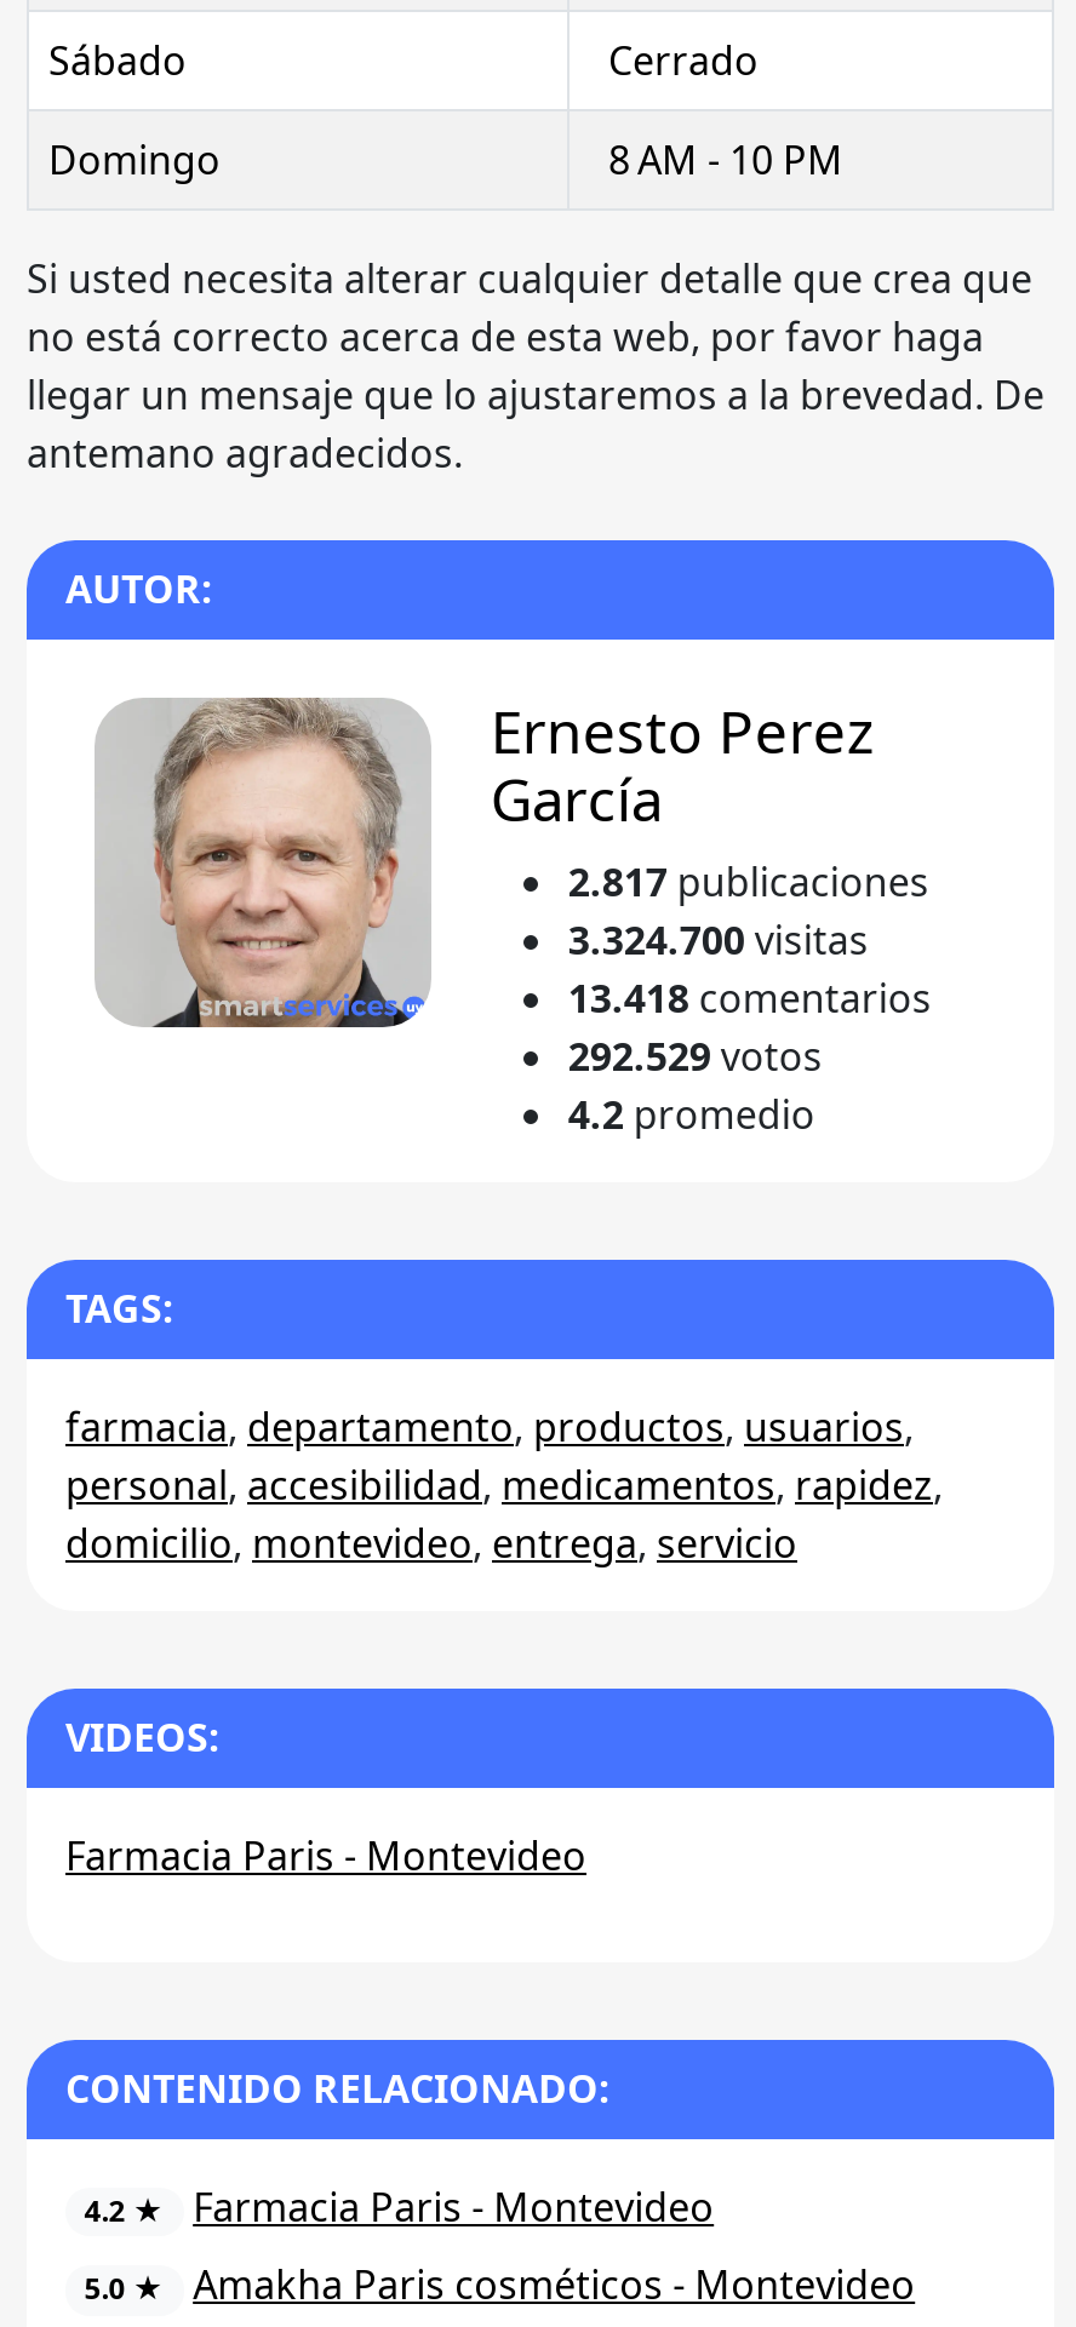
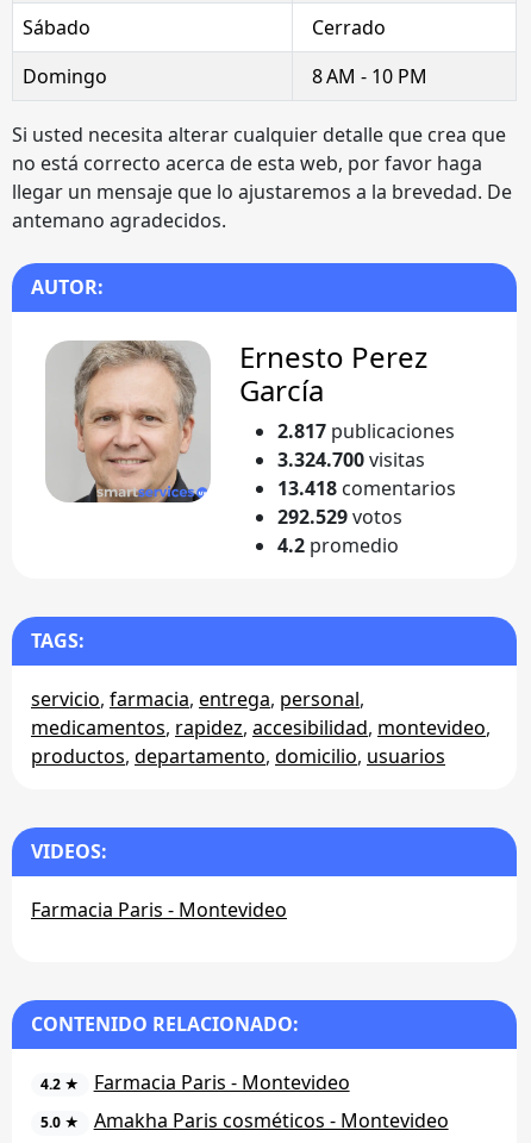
- farmacia, departamento, productos, usuarios,
- personal, accesibilidad, medicamentos, rapidez,
- domicilio, montevideo, entrega, servicio
+ servicio, farmacia, entrega, personal,
+ medicamentos, rapidez, accesibilidad, montevideo,
+ productos, departamento, domicilio, usuarios
